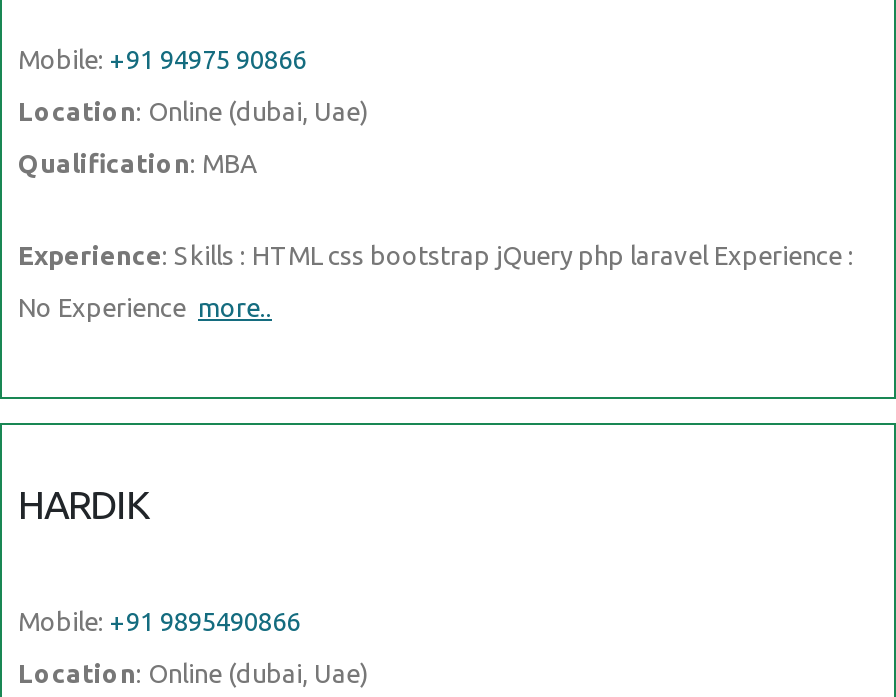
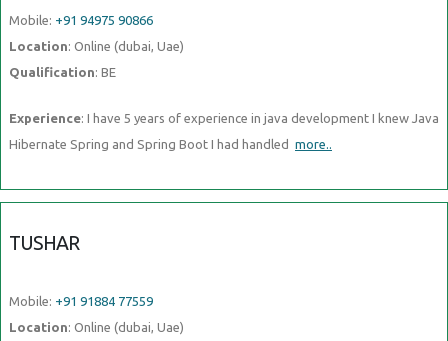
- Qualification: MBA
+ Qualification: BE

- Experience: Skills : HTML css bootstrap jQuery php laravel Experience :
+ Experience: I have 5 years of experience in java development I knew Java

- No Experience more..
+ Hibernate Spring and Spring Boot I had handled more..

- HARDIK
+ TUSHAR

- Mobile: +91 9895490866
+ Mobile: +91 91884 77559
